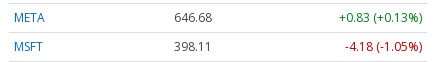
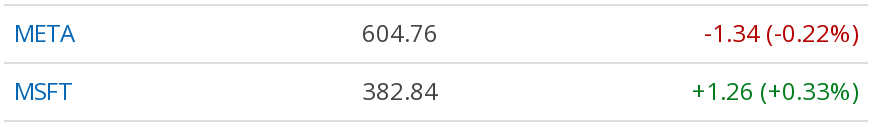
- 646.68
+ 604.76

- +0.83 (+0.13%)
+ -1.34 (-0.22%)

- 398.11
+ 382.84

- -4.18 (-1.05%)
+ +1.26 (+0.33%)
